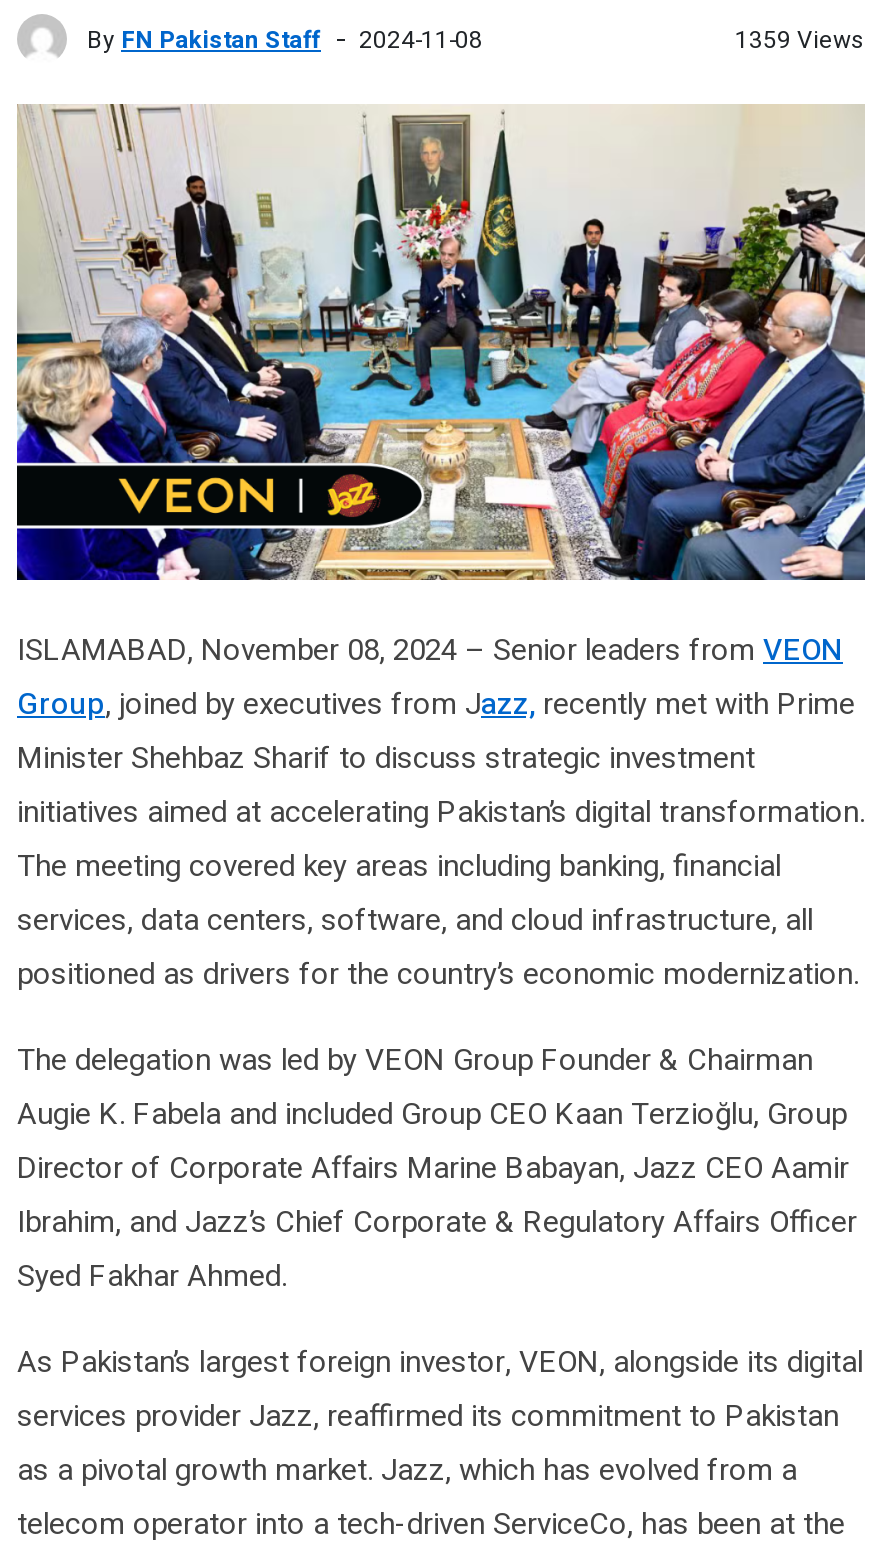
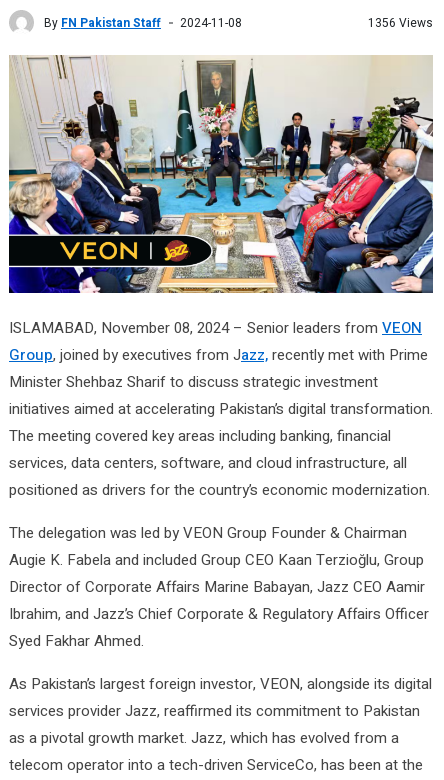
- 1359 Views
+ 1356 Views
